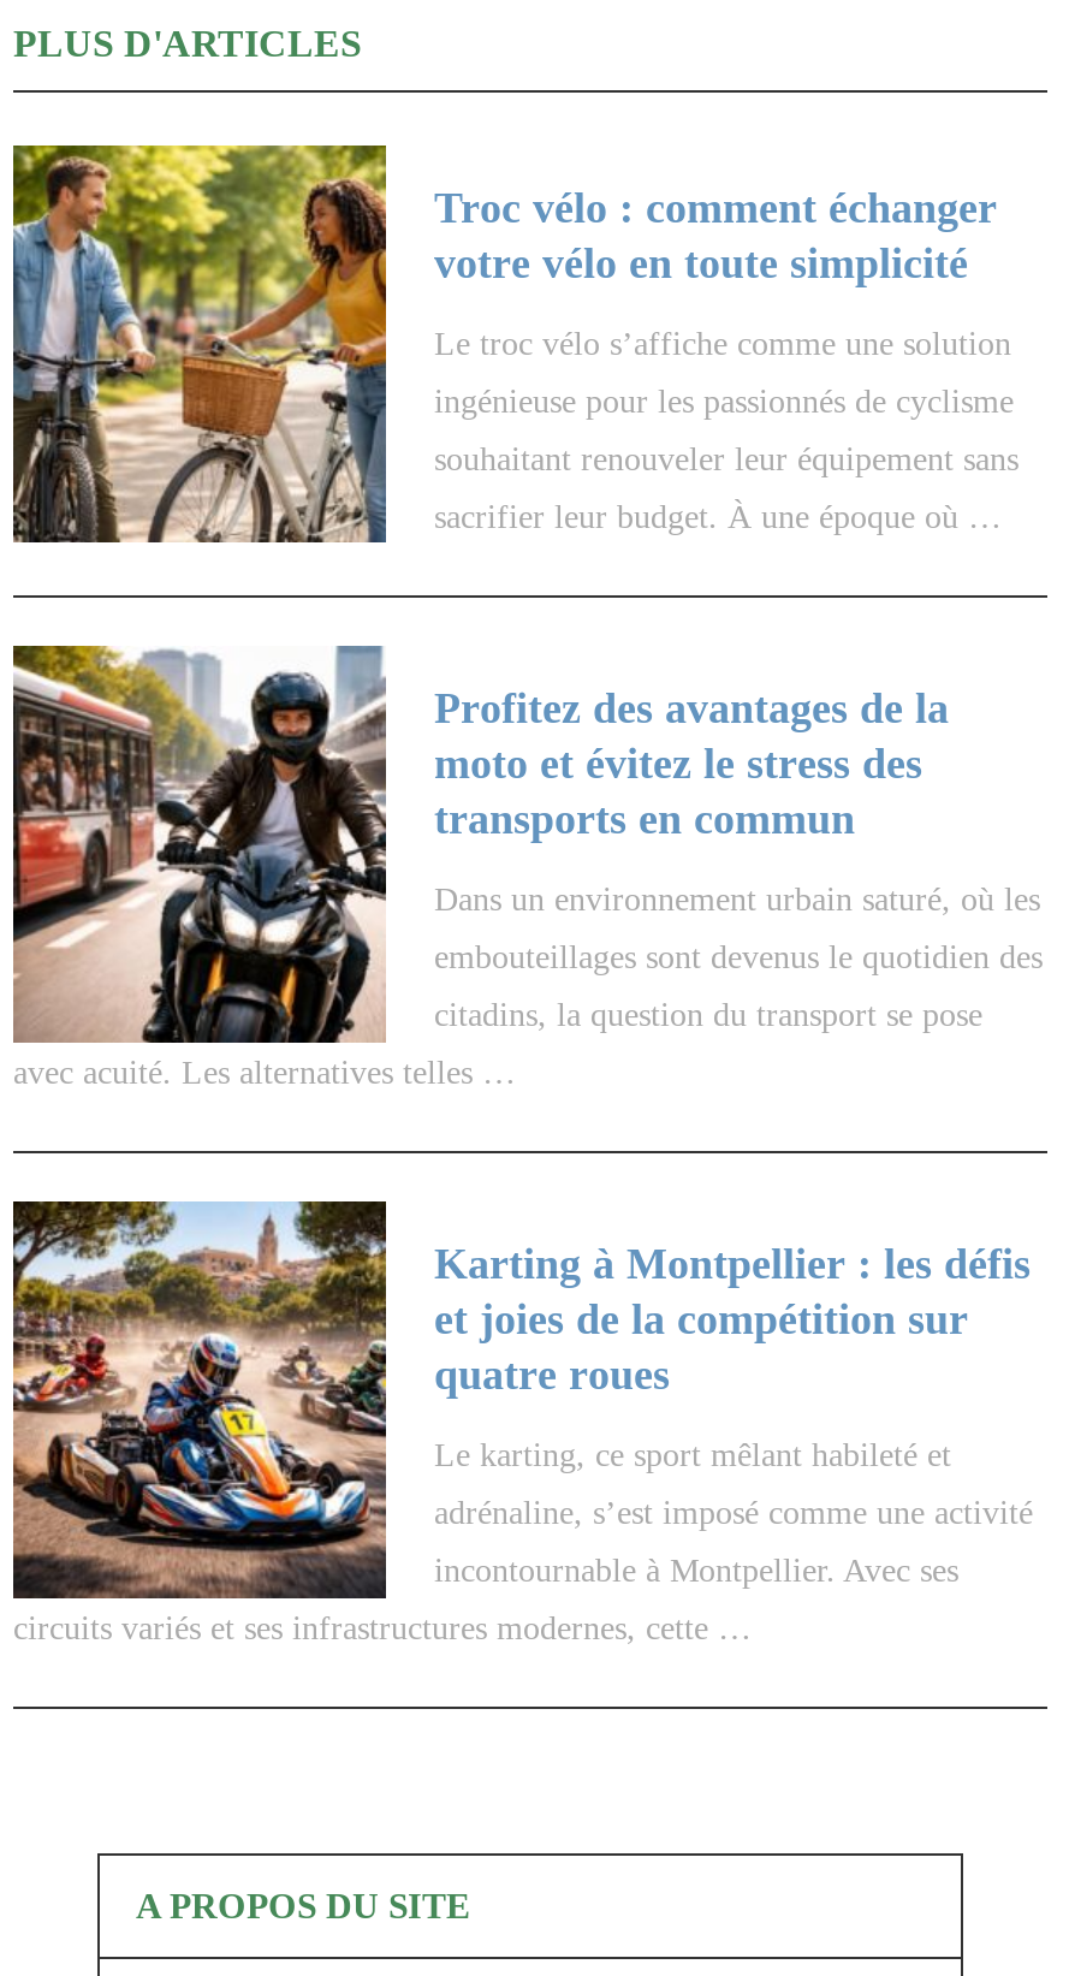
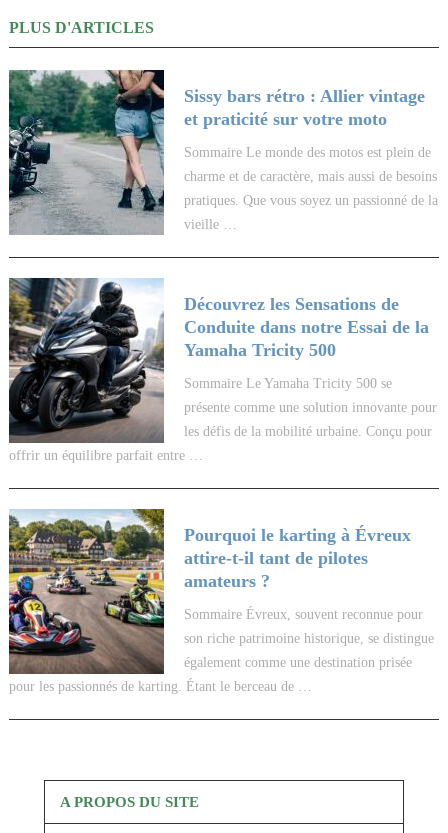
- [image]
- Troc vélo : comment échanger
- votre vélo en toute simplicité
+ [image]
+ Sissy bars rétro : Allier vintage
+ et praticité sur votre moto

- Le troc vélo s’affiche comme une solution
+ Sommaire Le monde des motos est plein de

- ingénieuse pour les passionnés de cyclisme
+ charme et de caractère, mais aussi de besoins

- souhaitant renouveler leur équipement sans
+ pratiques. Que vous soyez un passionné de la

- sacrifier leur budget. À une époque où …
+ vieille …

- [image]
- avec acuité. Les alternatives telles …
+ [image]
+ offrir un équilibre parfait entre …

- Profitez des avantages de la
- moto et évitez le stress des
- transports en commun
+ Découvrez les Sensations de
+ Conduite dans notre Essai de la
+ Yamaha Tricity 500

- Dans un environnement urbain saturé, où les
+ Sommaire Le Yamaha Tricity 500 se

- embouteillages sont devenus le quotidien des
+ présente comme une solution innovante pour

- citadins, la question du transport se pose
+ les défis de la mobilité urbaine. Conçu pour

- [image]
- circuits variés et ses infrastructures modernes, cette …
+ [image]
+ pour les passionnés de karting. Étant le berceau de …

- Karting à Montpellier : les défis
- et joies de la compétition sur
- quatre roues
+ Pourquoi le karting à Évreux
+ attire-t-il tant de pilotes
+ amateurs ?

- Le karting, ce sport mêlant habileté et
+ Sommaire Évreux, souvent reconnue pour

- adrénaline, s’est imposé comme une activité
+ son riche patrimoine historique, se distingue

- incontournable à Montpellier. Avec ses
+ également comme une destination prisée
